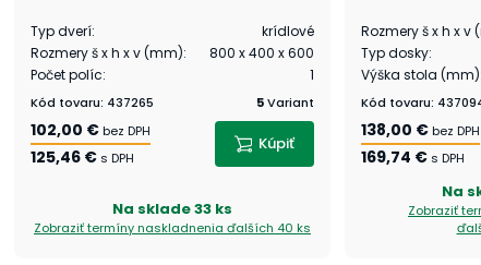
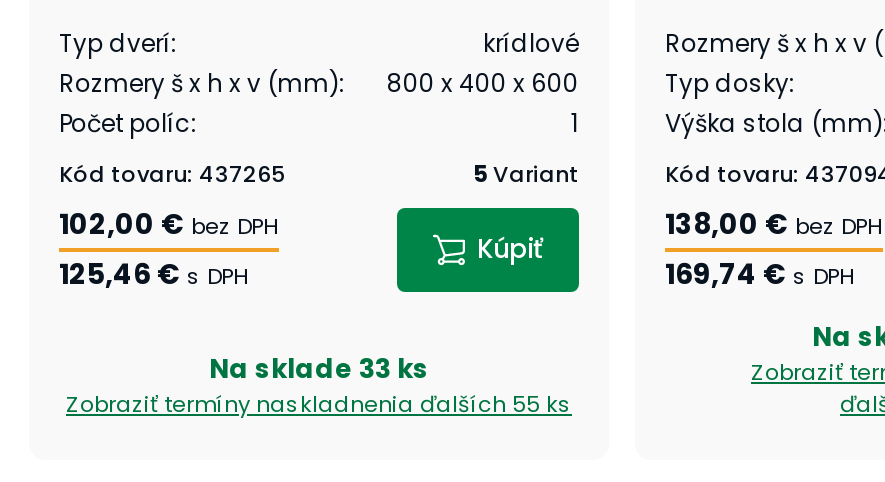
- Zobraziť termíny naskladnenia ďalších 40 ks
+ Zobraziť termíny naskladnenia ďalších 55 ks
